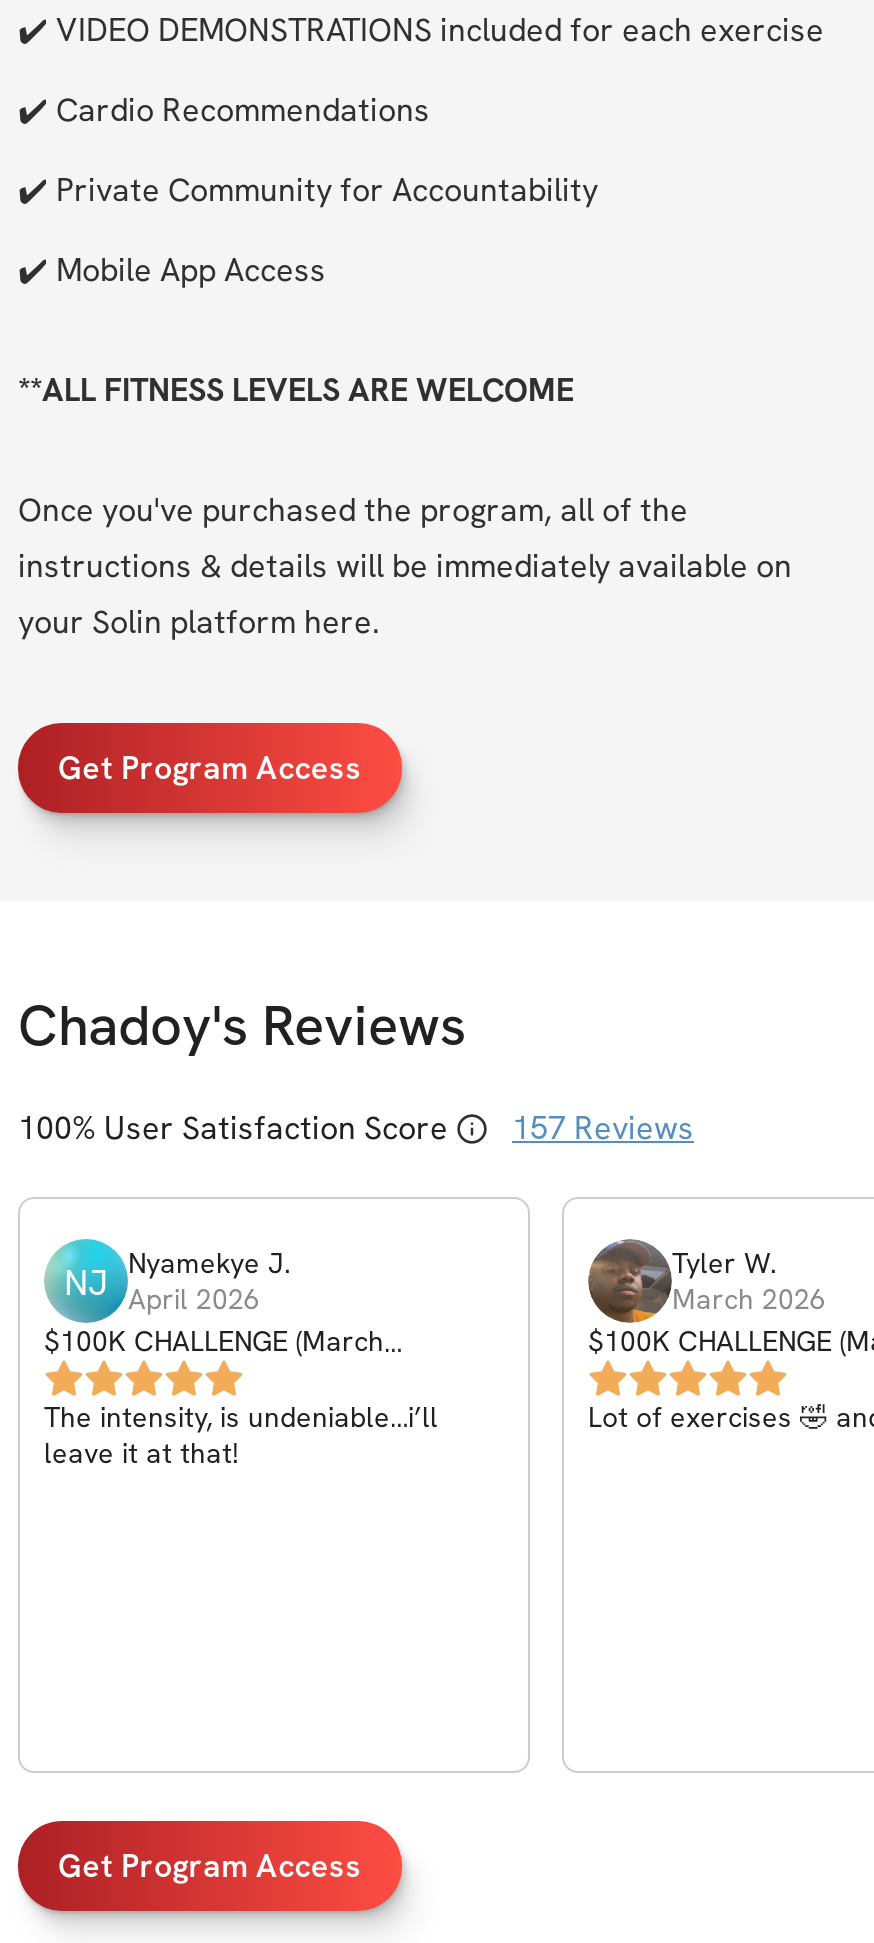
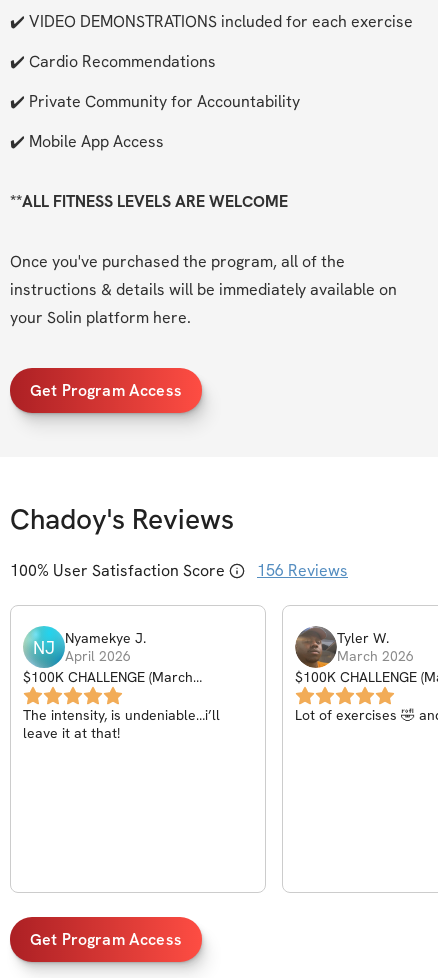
- 100% User Satisfaction Score 157 Reviews
+ 100% User Satisfaction Score 156 Reviews
